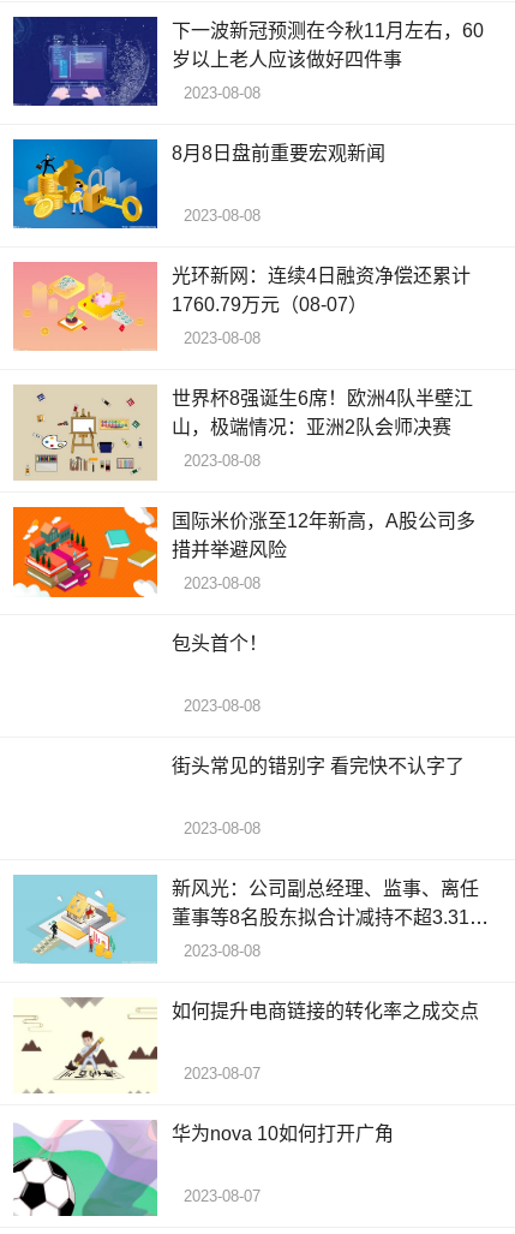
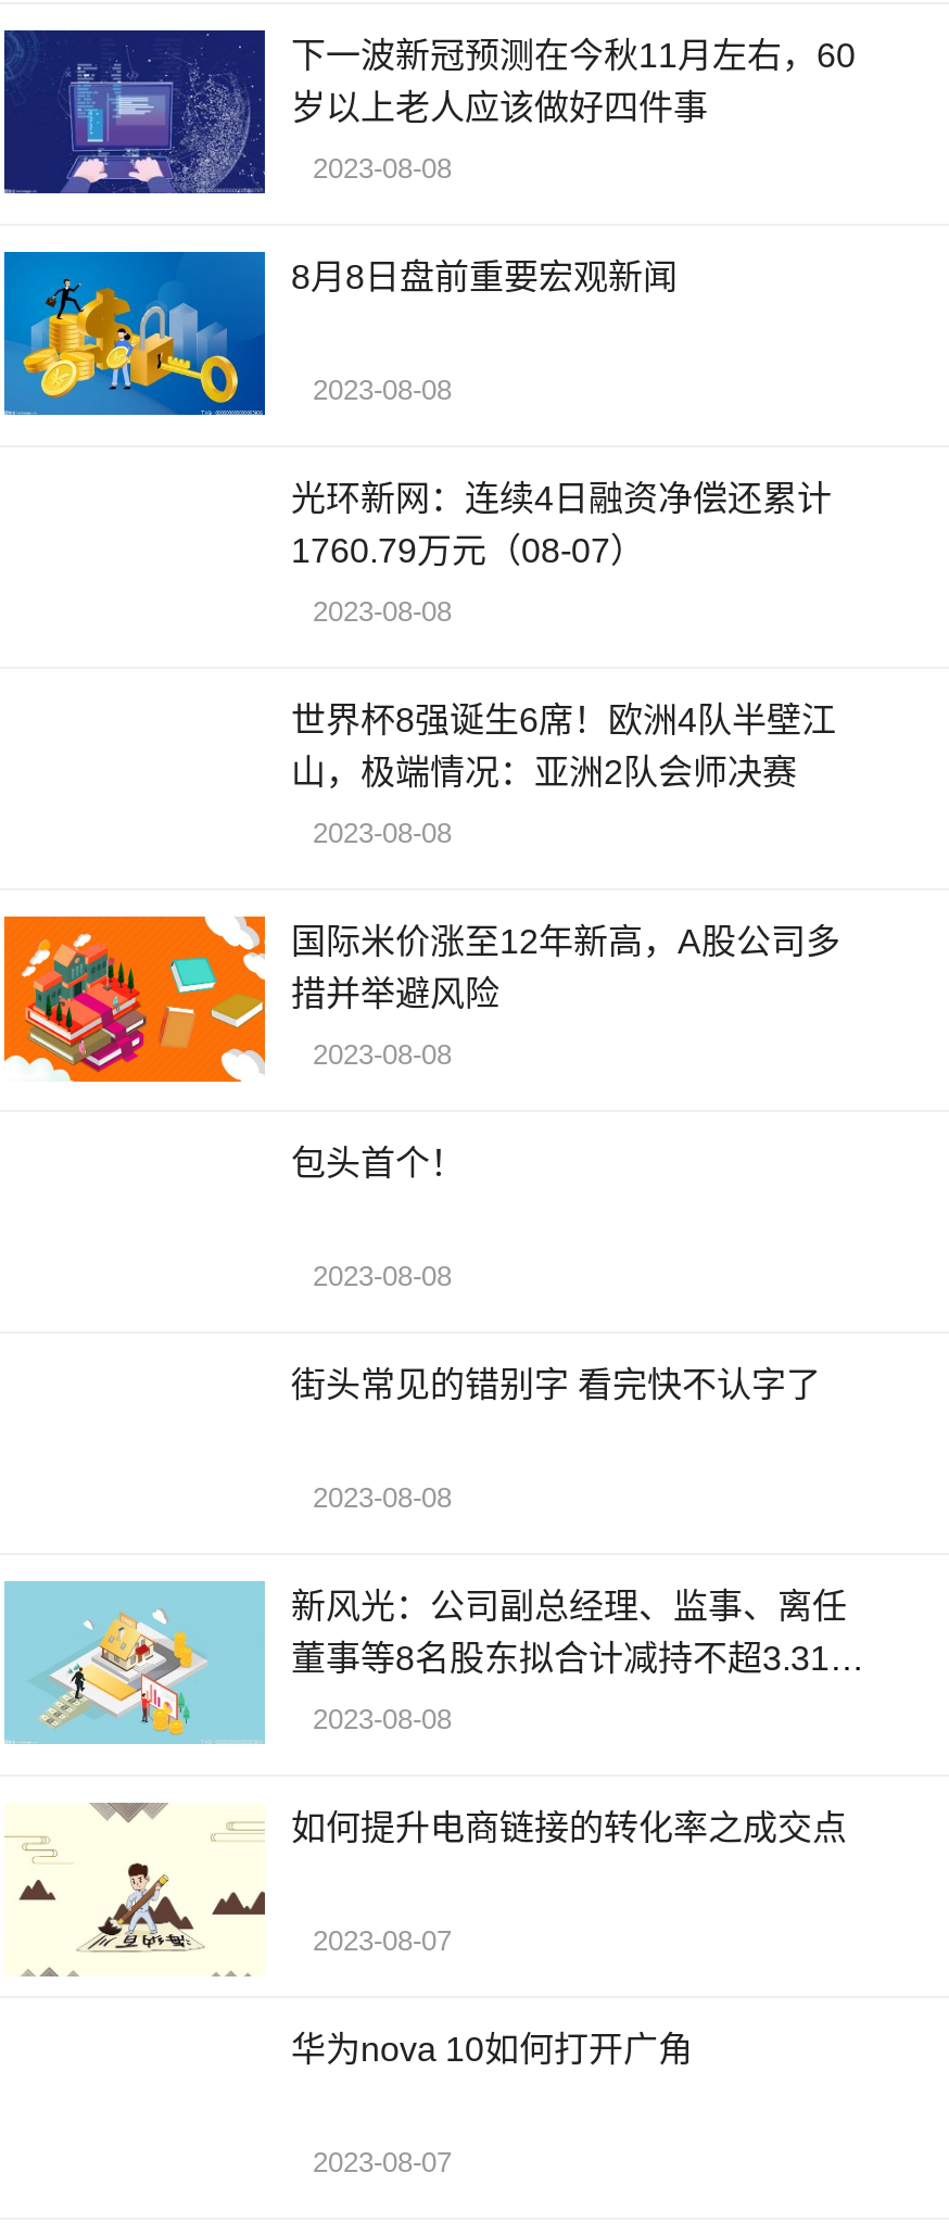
- [image]

- [image]

- [image]
